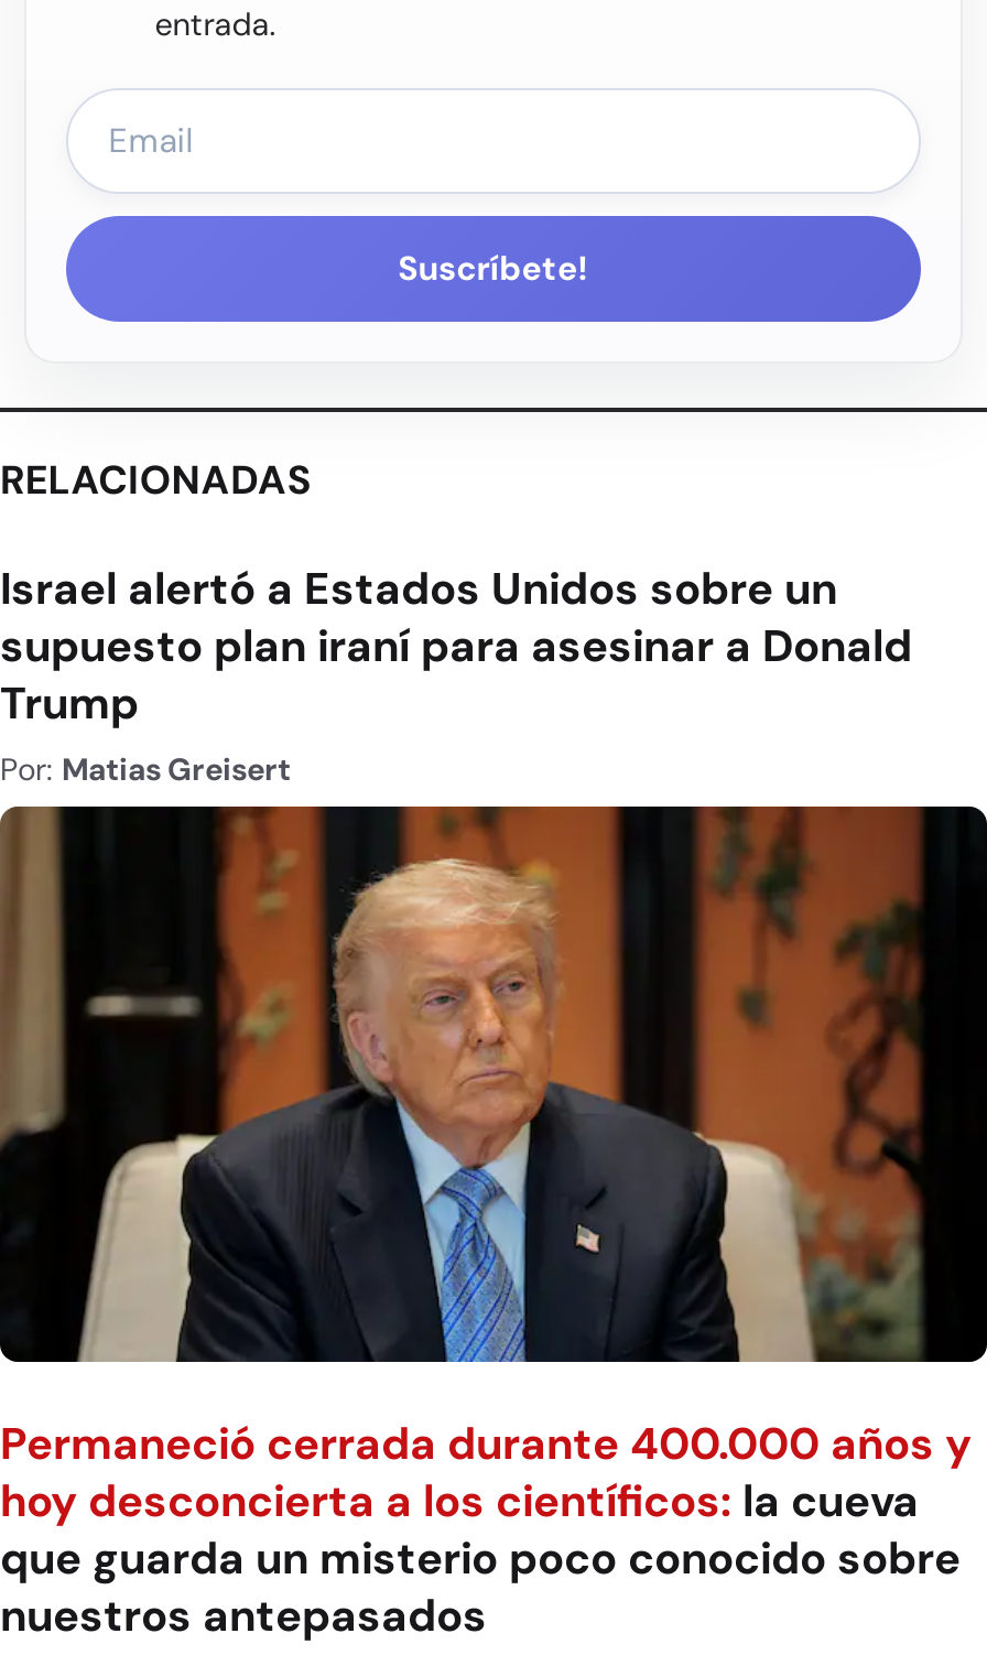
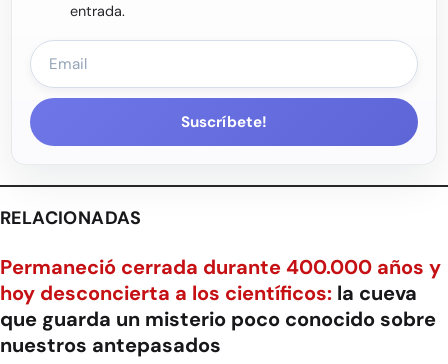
- Israel alertó a Estados Unidos sobre un
- supuesto plan iraní para asesinar a Donald
- Trump
- Por: Matias Greisert

- [image]
